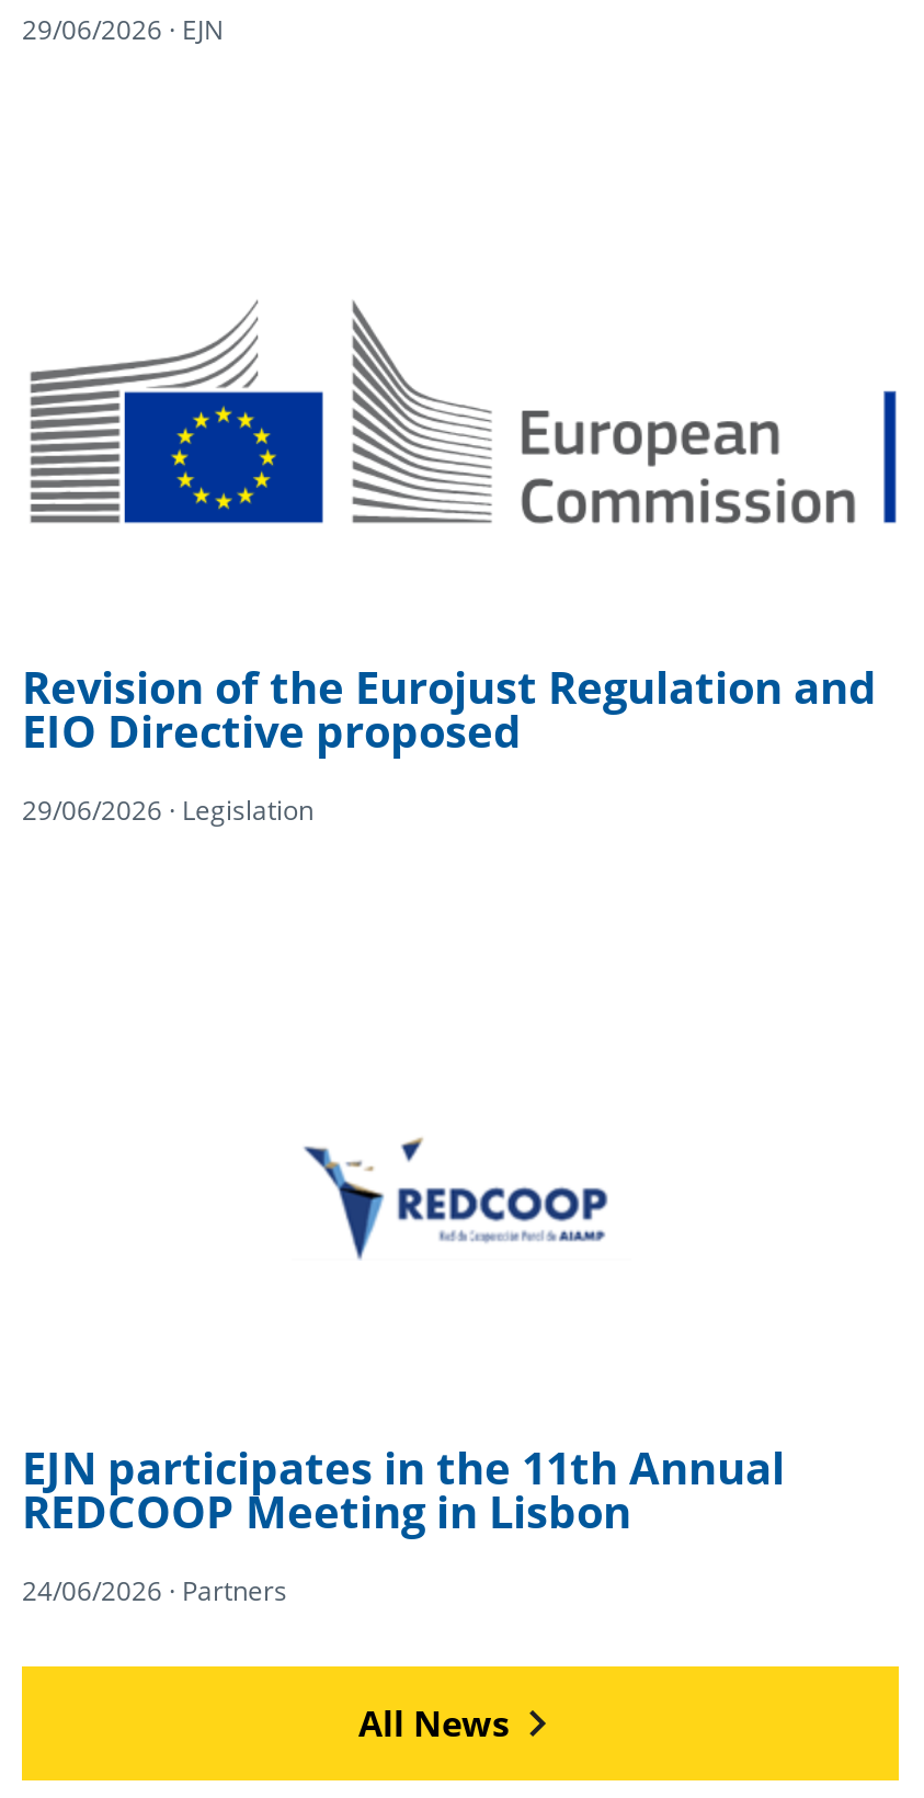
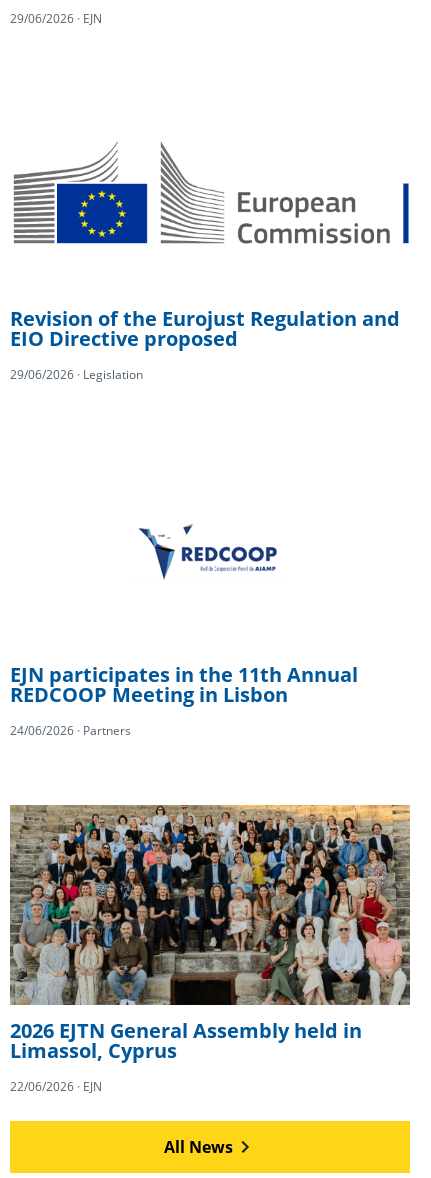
+ [image]
+ 2026 EJTN General Assembly held in
+ Limassol, Cyprus
+ 22/06/2026 · EJN
